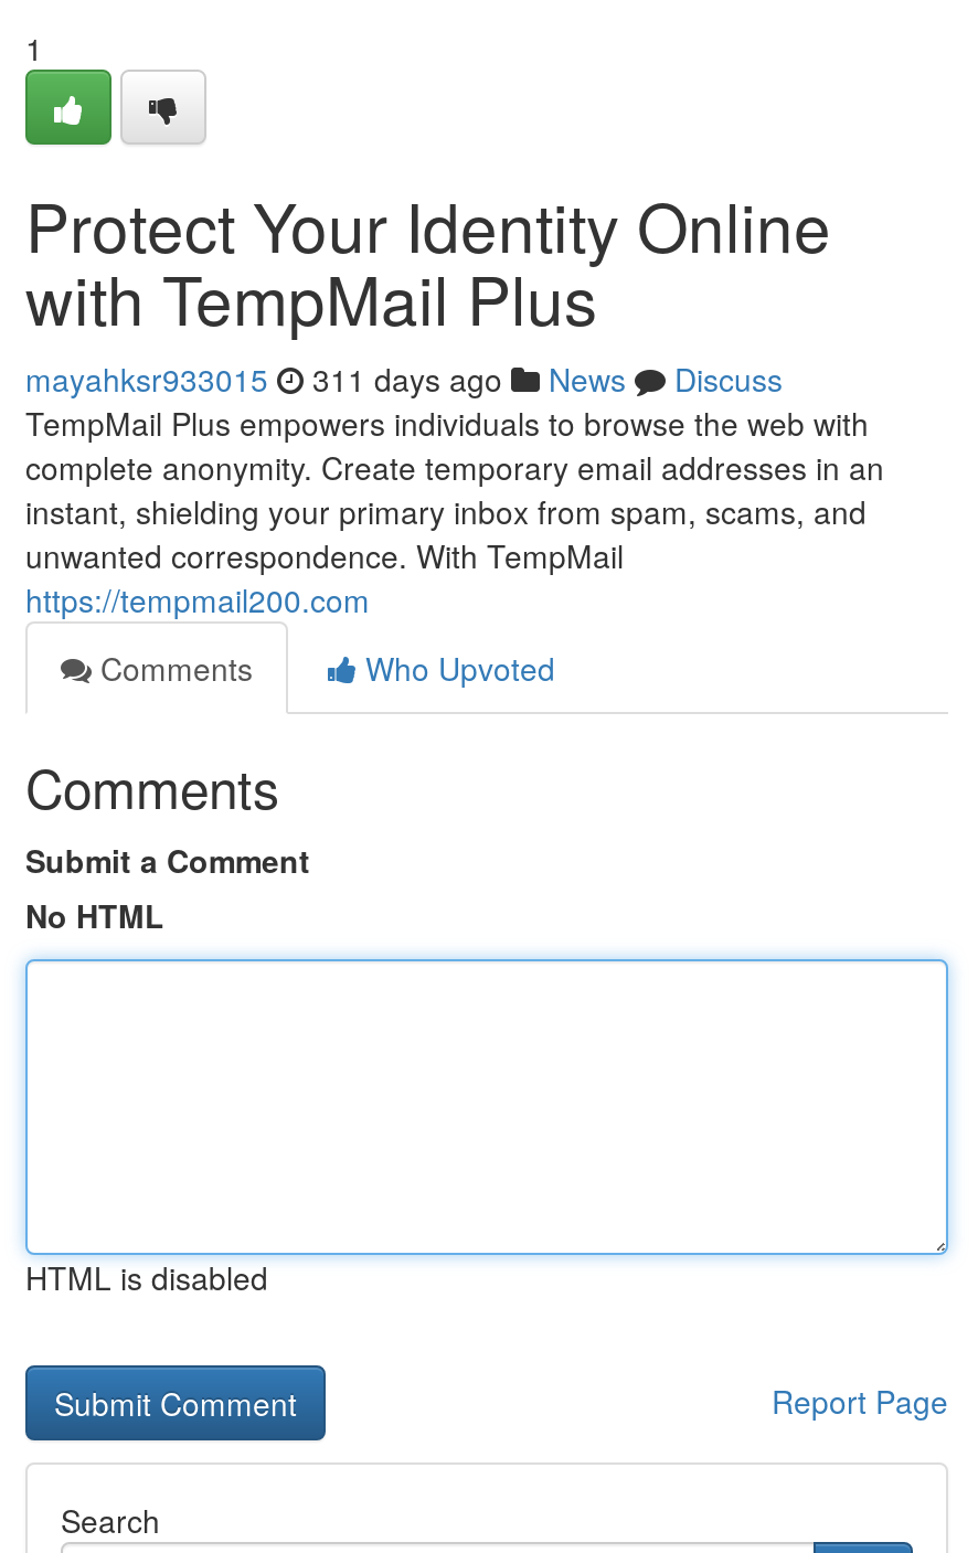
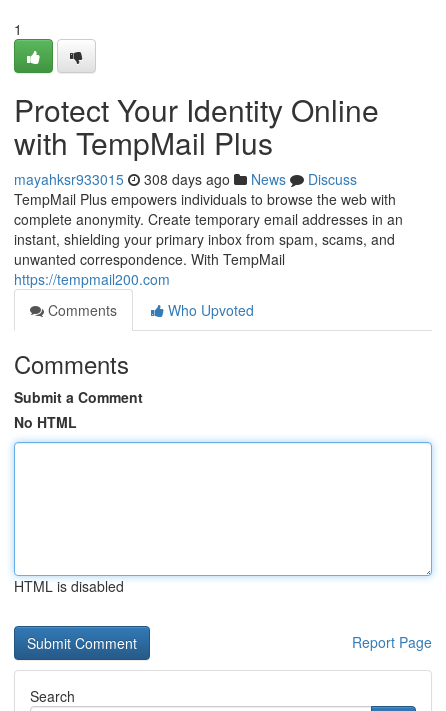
- mayahksr933015 311 days ago News Discuss
+ mayahksr933015 308 days ago News Discuss
